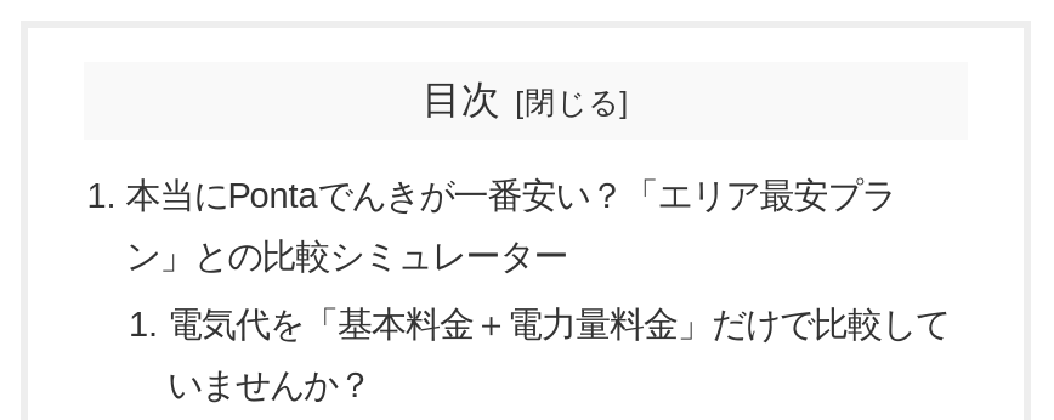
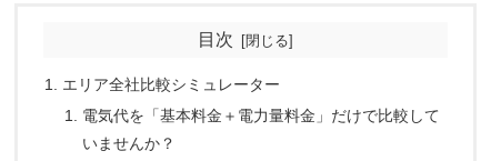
- 本当にPontaでんきが一番安い？「エリア最安プラ
- ン」との比較シミュレーター
+ エリア全社比較シミュレーター
